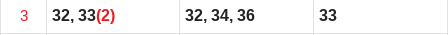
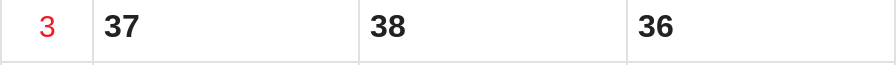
- 32, 33(2)
- 32, 34, 36
- 33
+ 37
+ 38
+ 36
